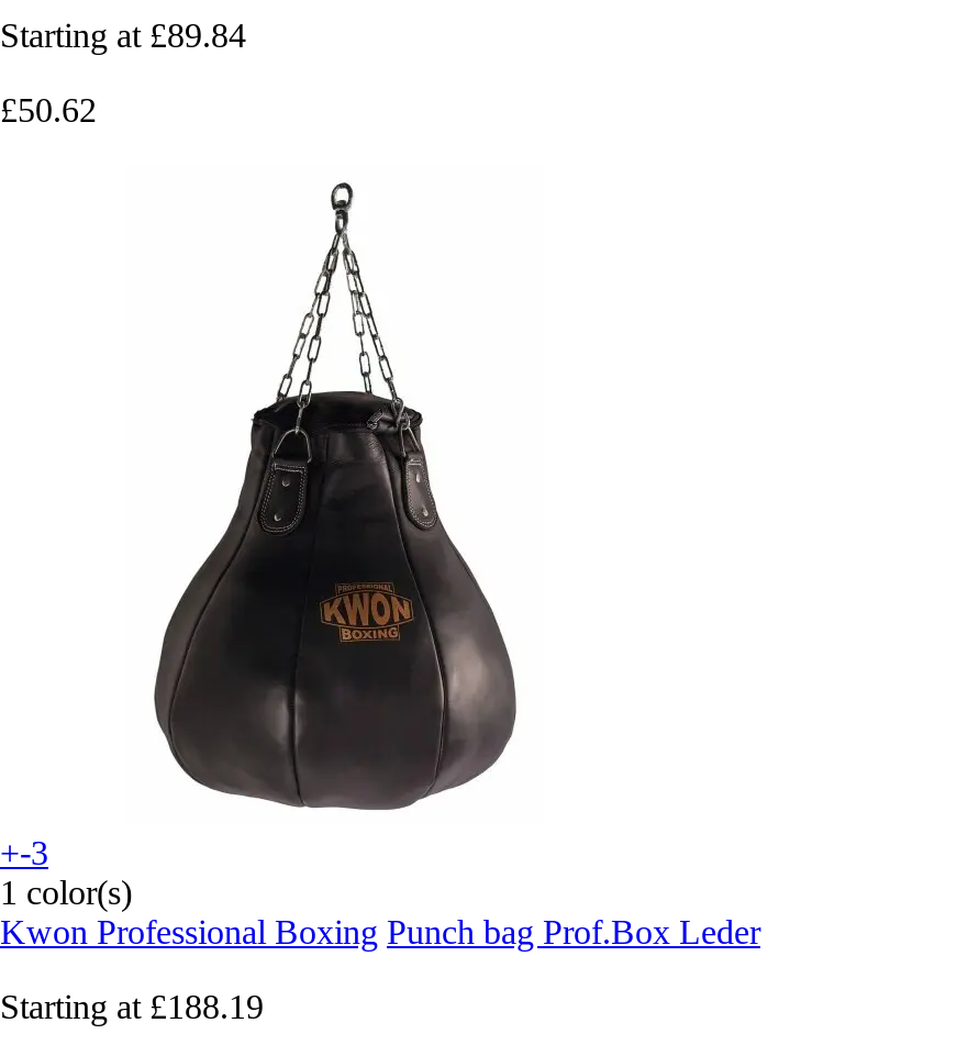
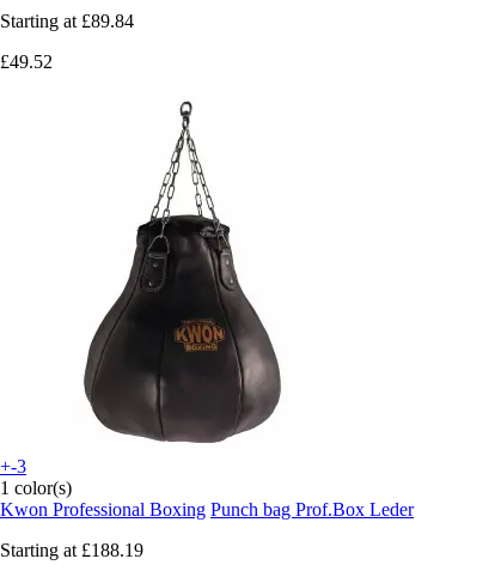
- £50.62
+ £49.52
